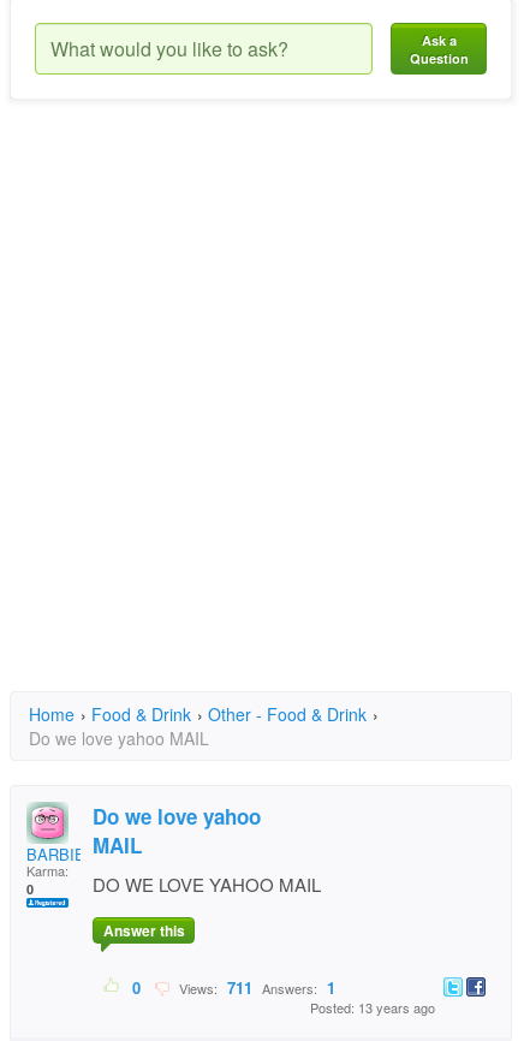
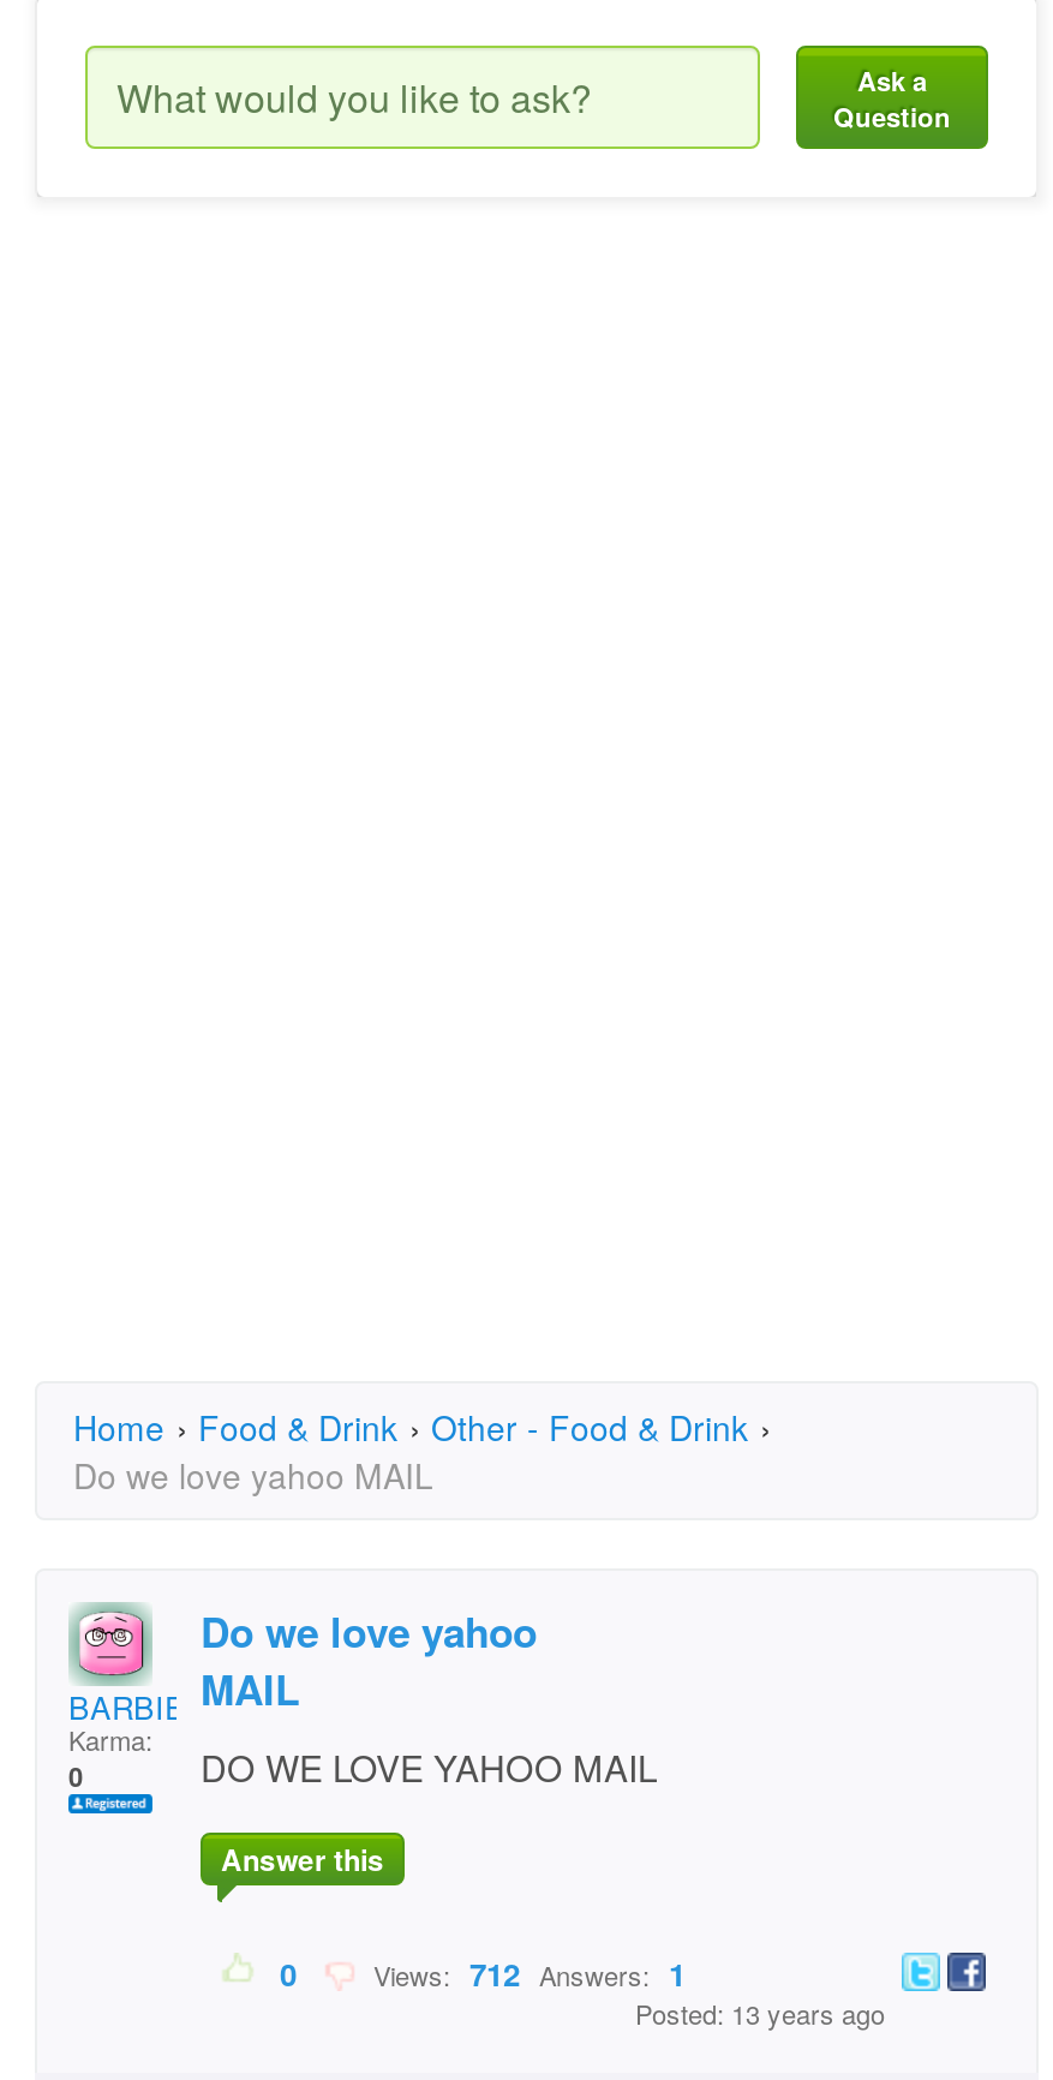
- Views: 711 Answers: 1
+ Views: 712 Answers: 1
